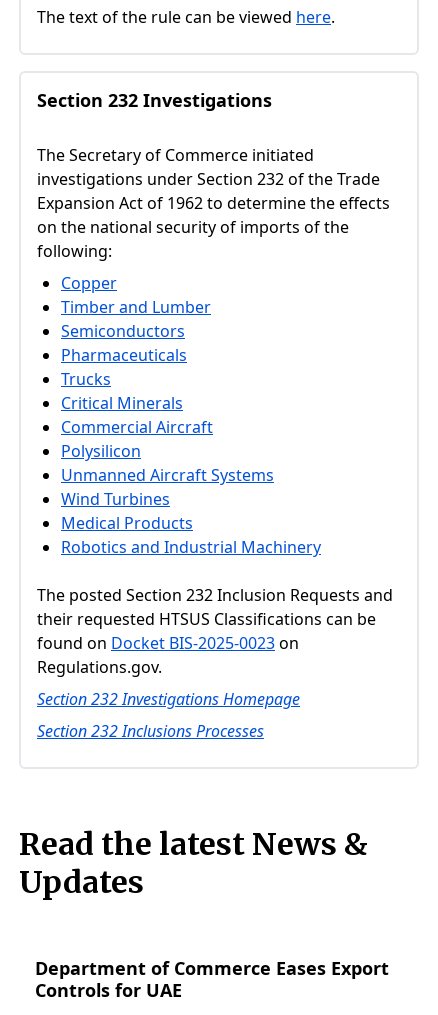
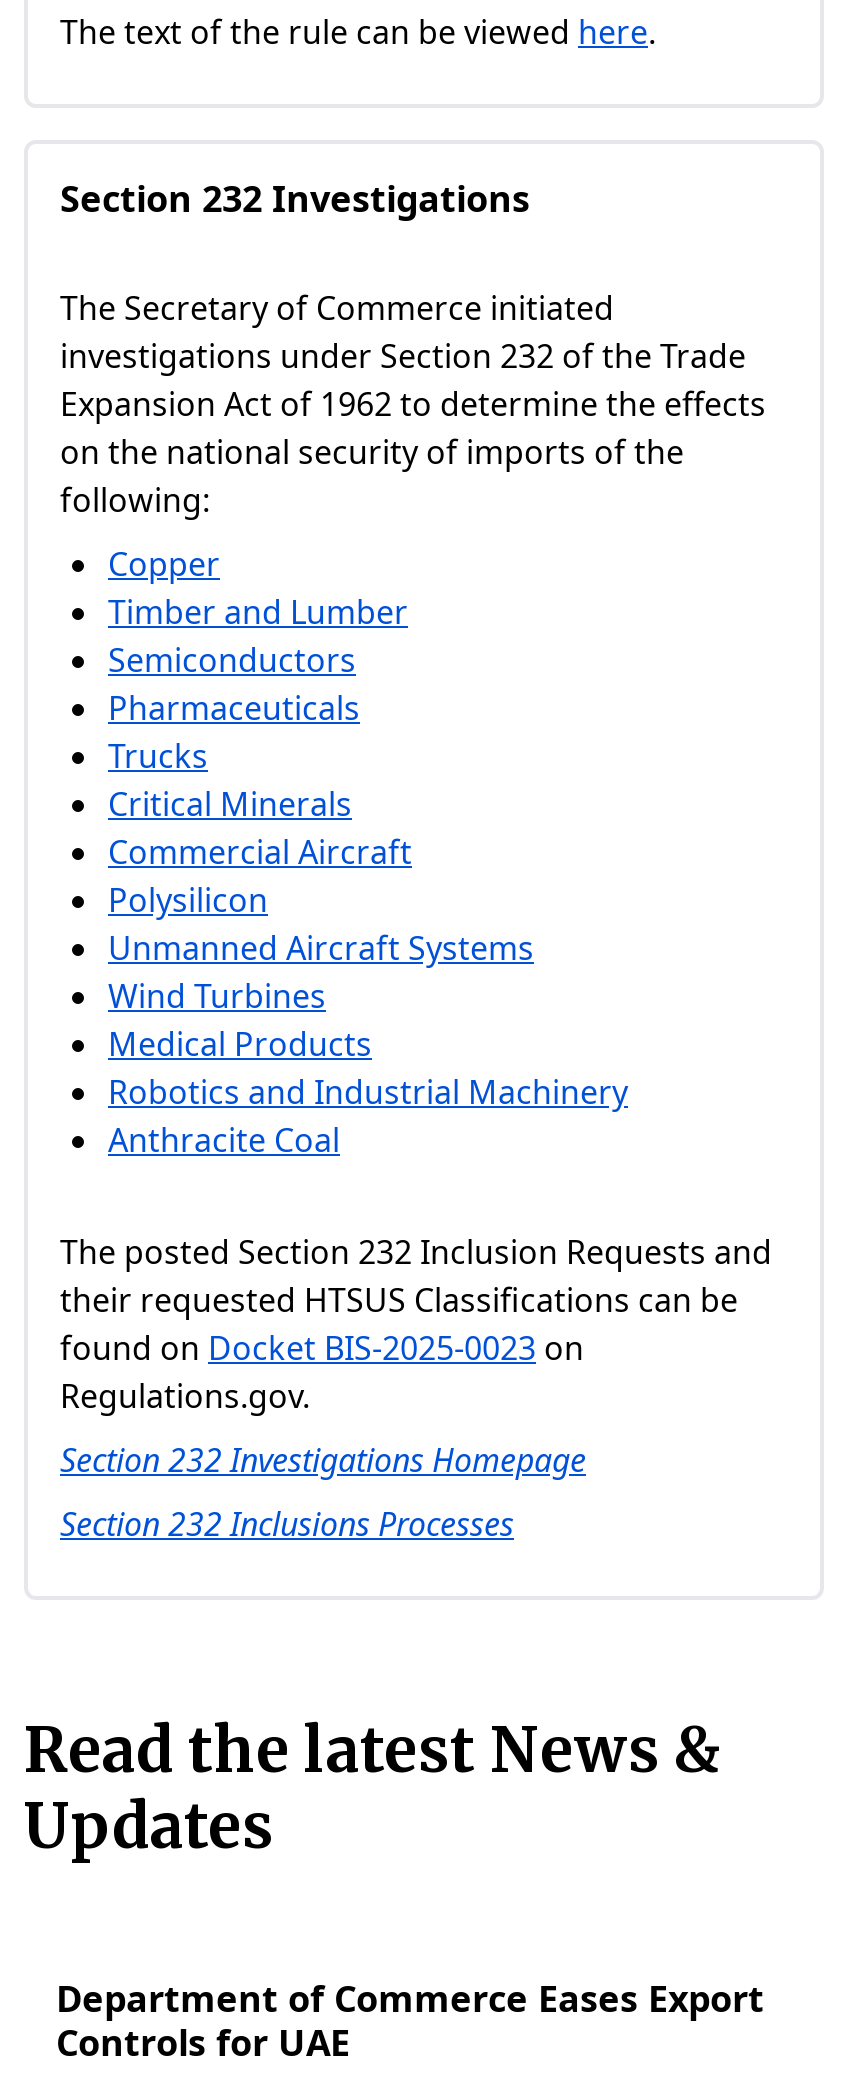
+ Anthracite Coal
